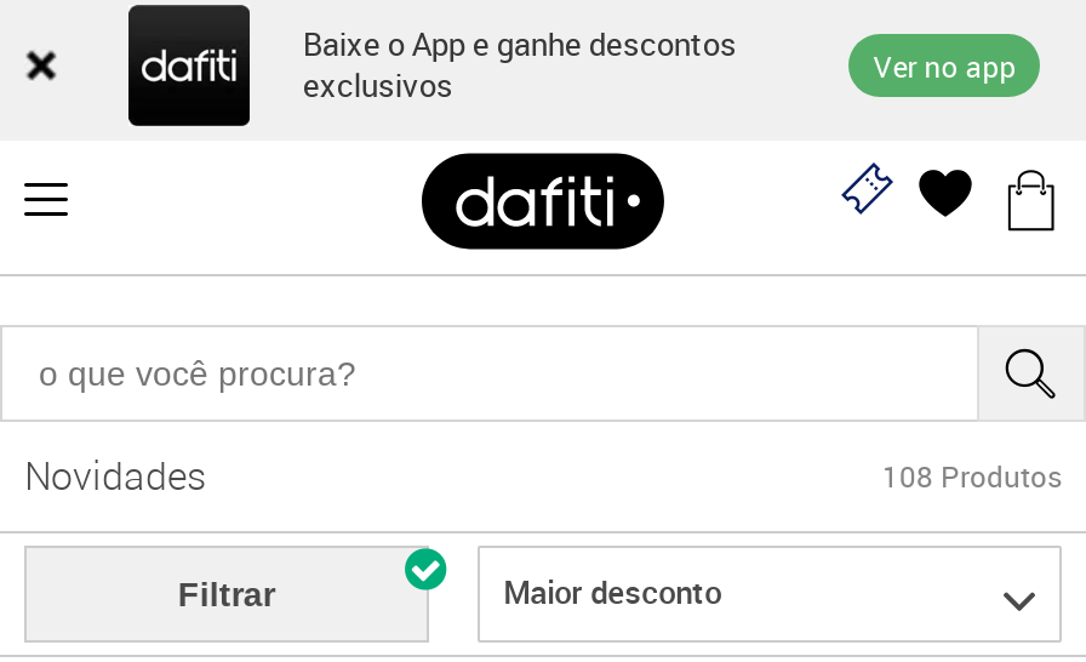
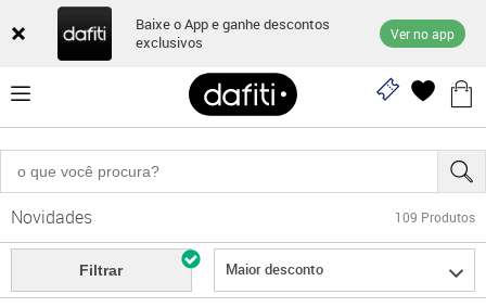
- 108 Produtos
+ 109 Produtos
